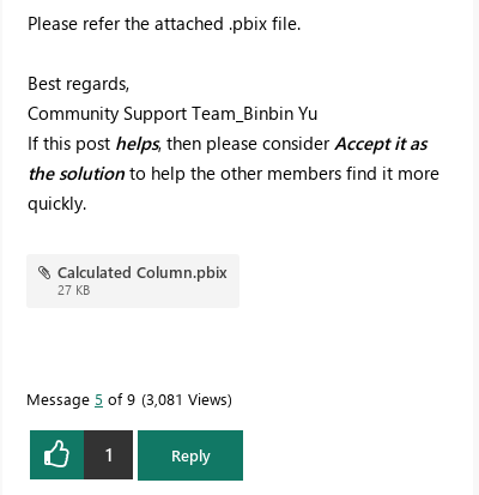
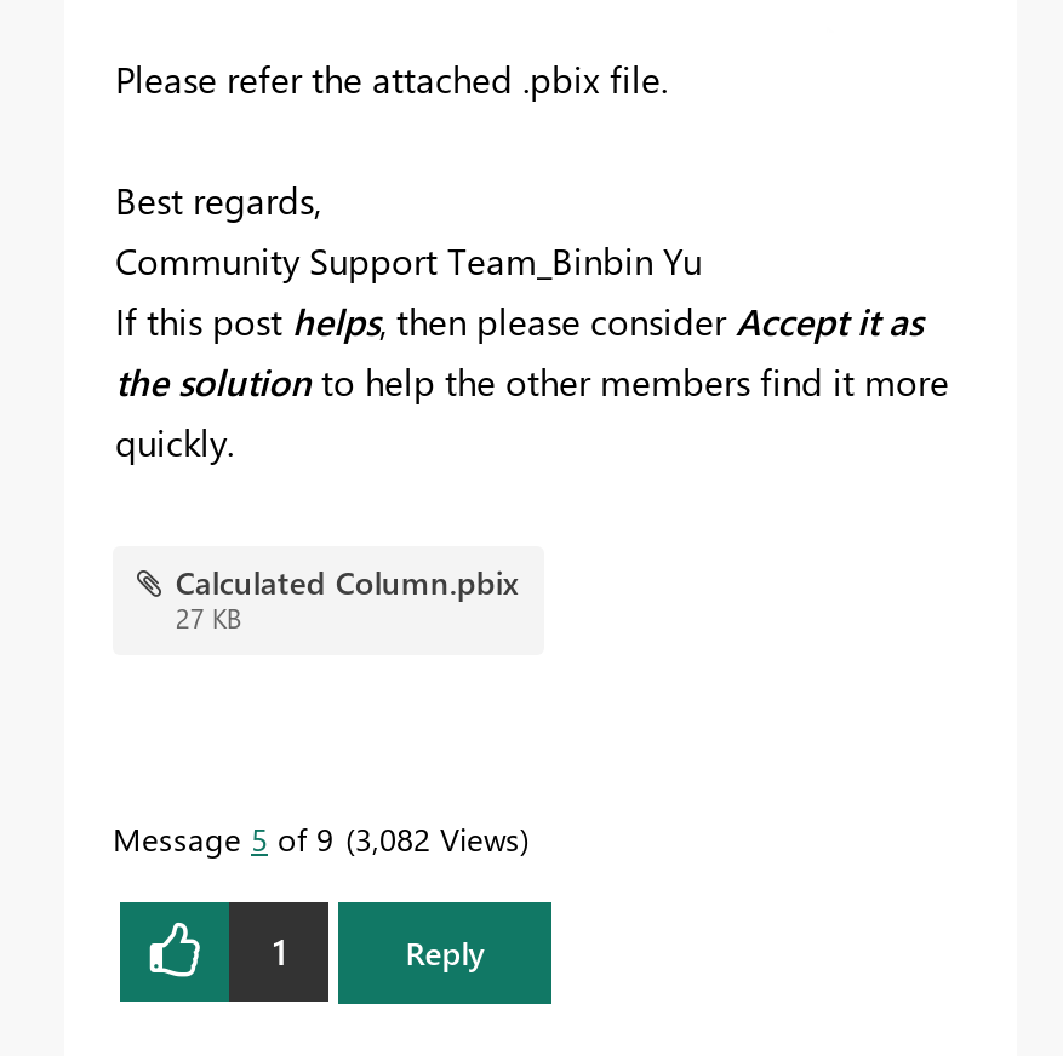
- Message 5 of 9 3,081 Views
+ Message 5 of 9 3,082 Views
